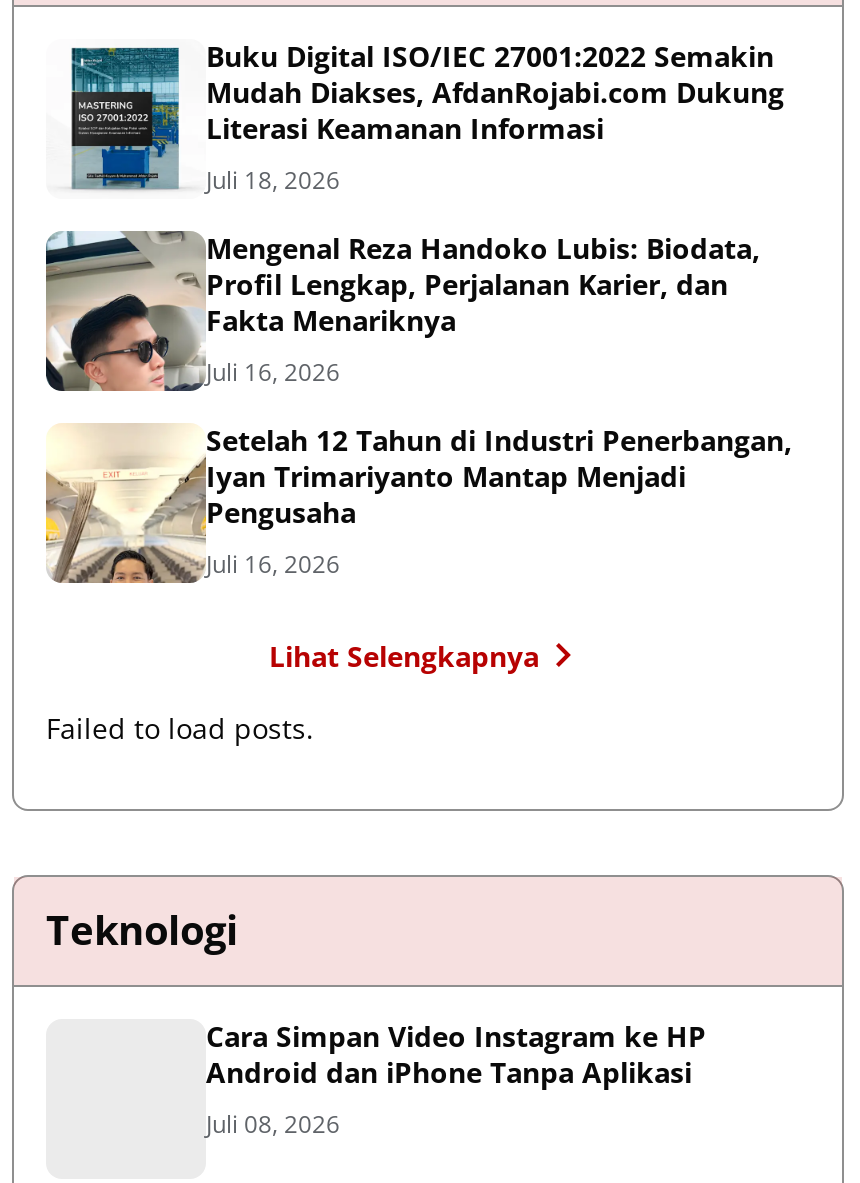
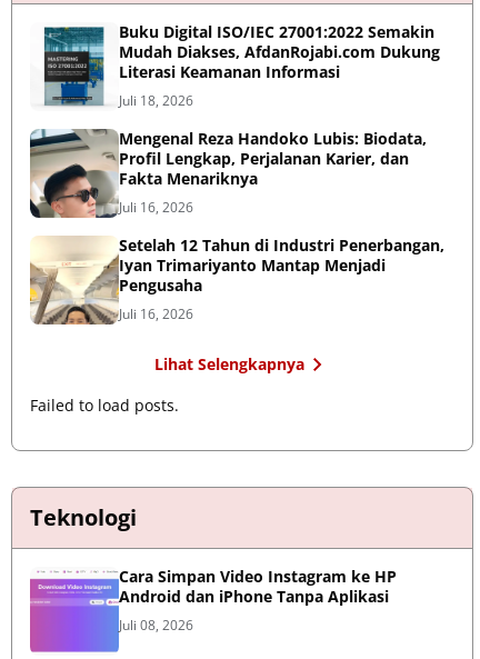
+ [image]
